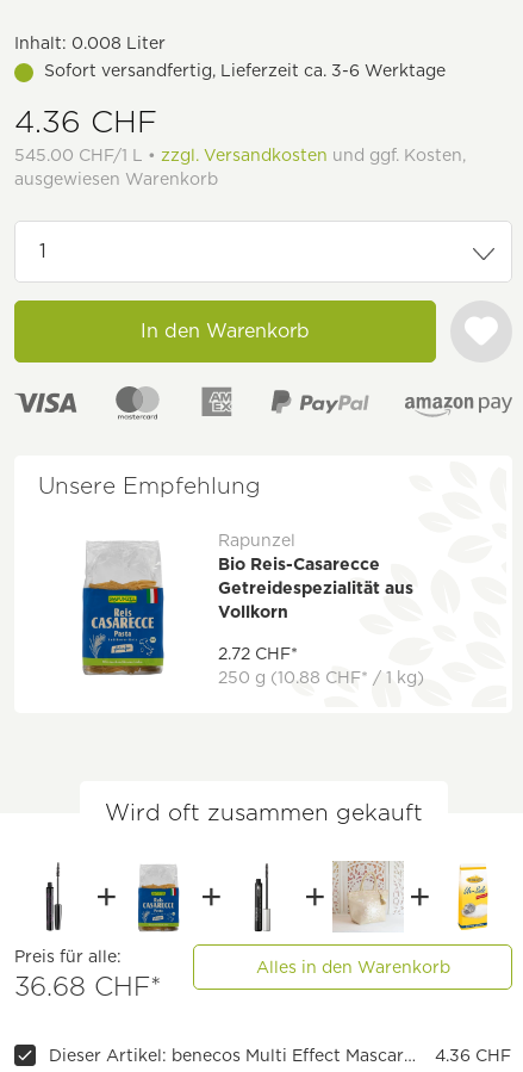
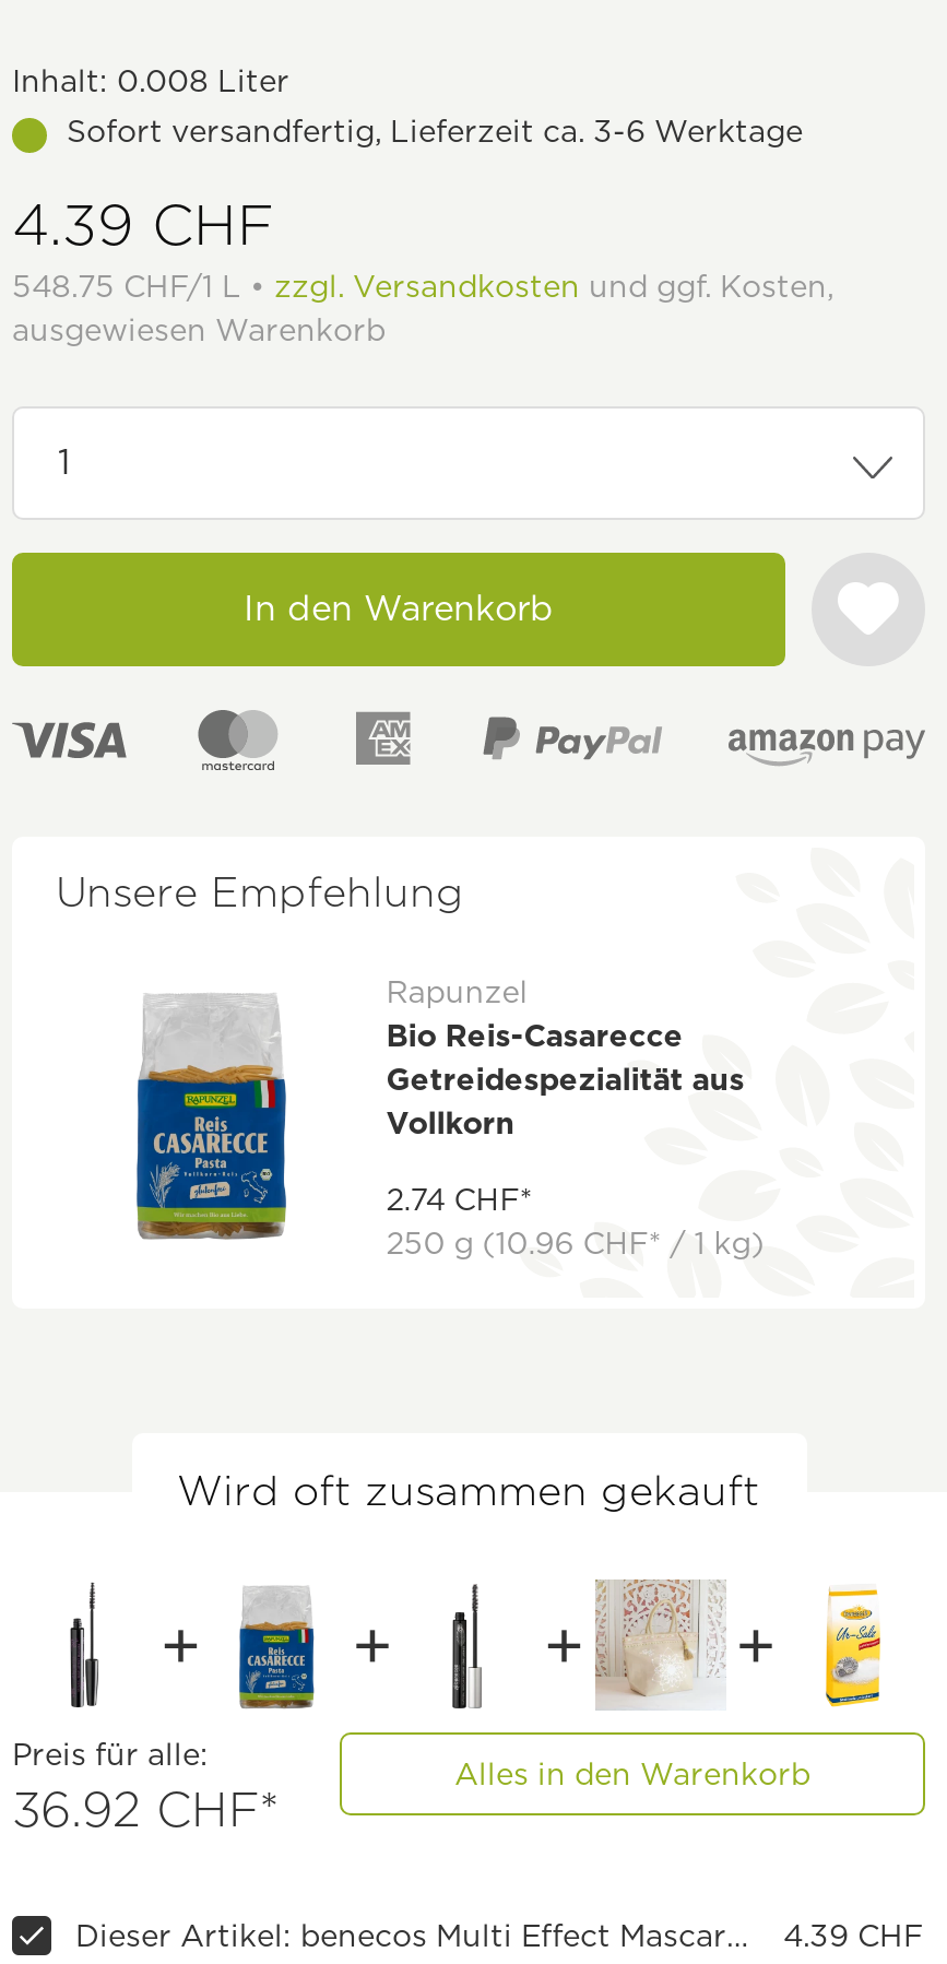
- 4.36 CHF
+ 4.39 CHF

- 545.00 CHF/1 L • zzgl. Versandkosten und ggf. Kosten,
+ 548.75 CHF/1 L • zzgl. Versandkosten und ggf. Kosten,

- 2.72 CHF*
+ 2.74 CHF*

- 250 g (10.88 CHF* / 1 kg)
+ 250 g (10.96 CHF* / 1 kg)

- 36.68 CHF*
+ 36.92 CHF*

- 4.36 CHF
+ 4.39 CHF
